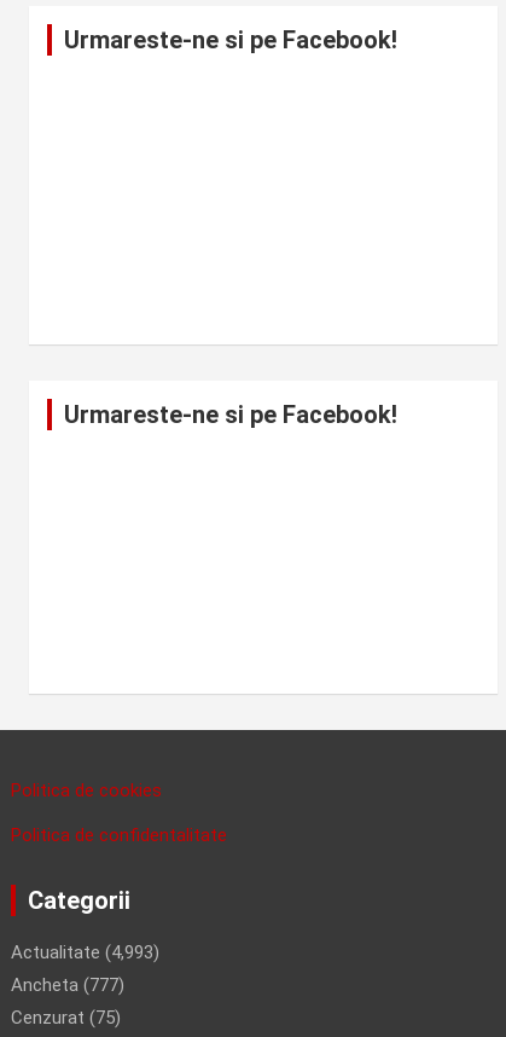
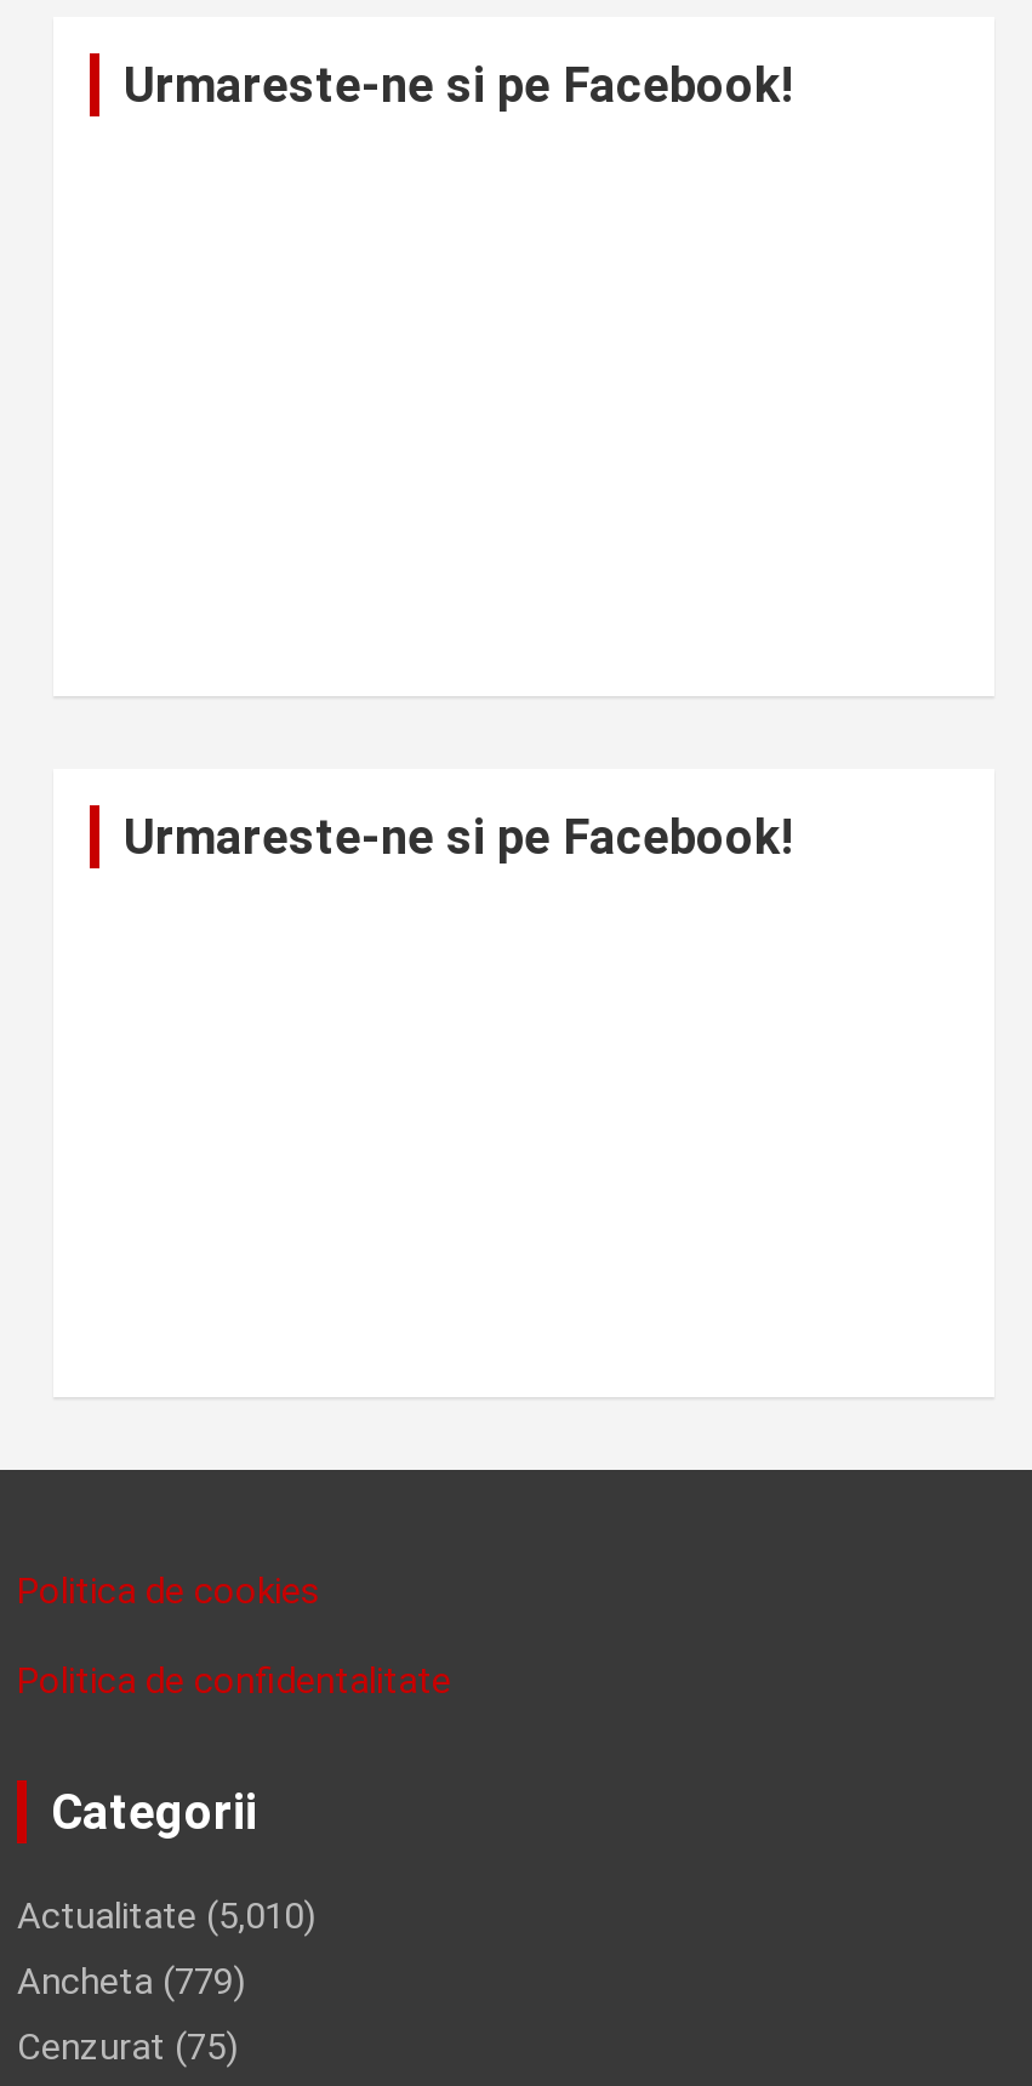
- Actualitate (4,993)
+ Actualitate (5,010)

- Ancheta (777)
+ Ancheta (779)
